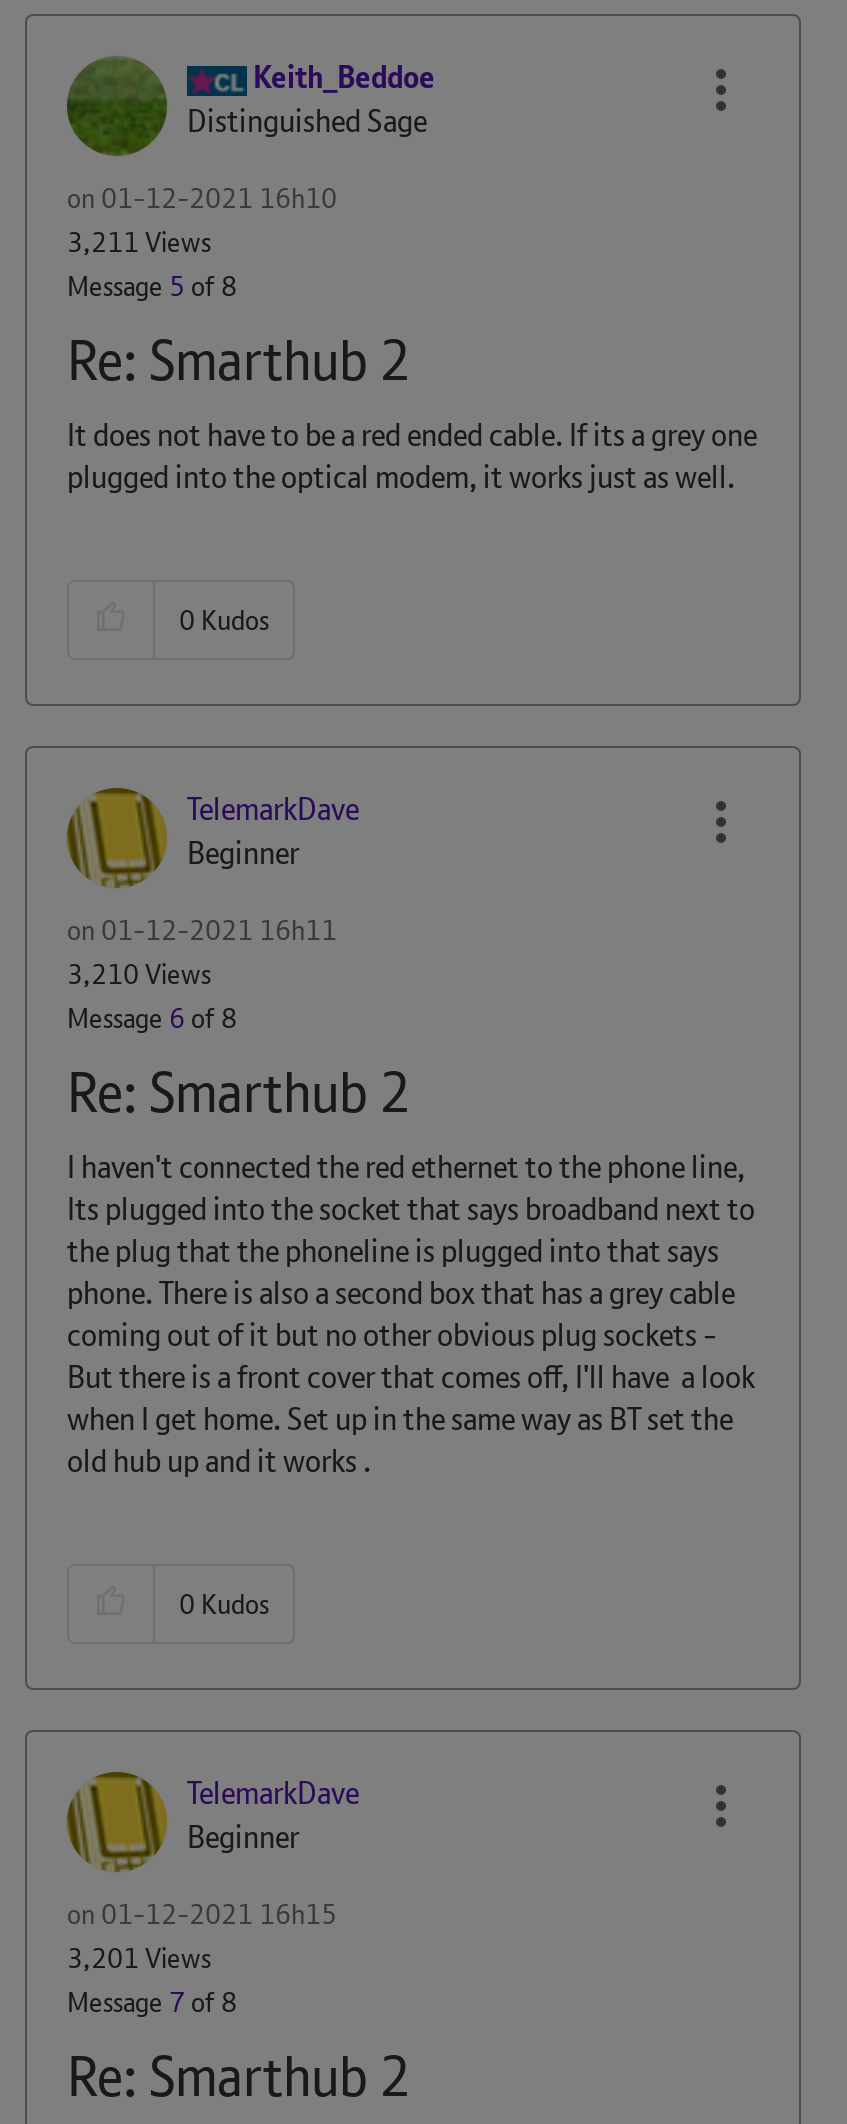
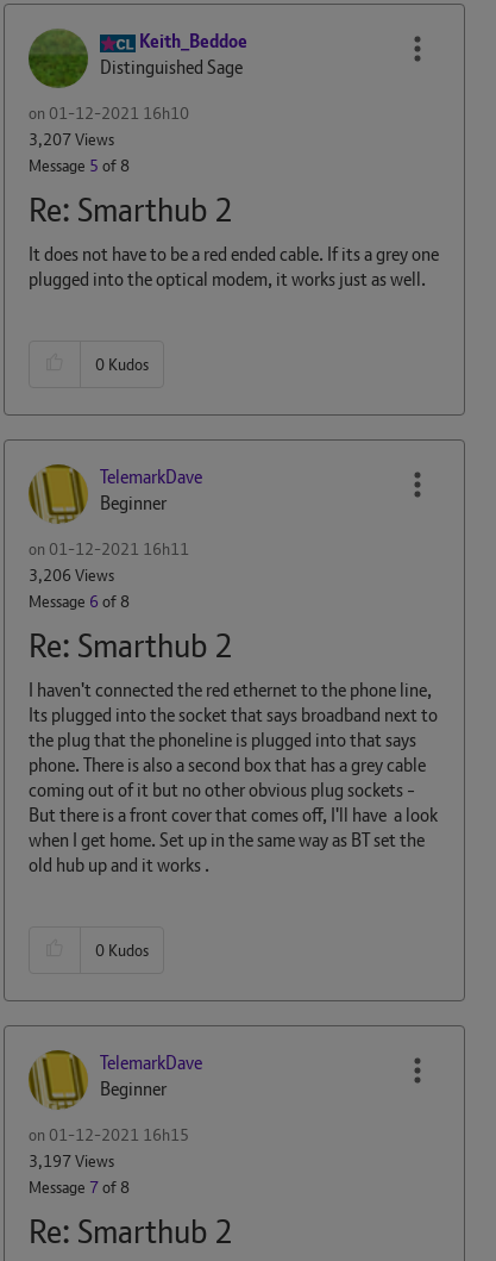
- 3,211 Views
+ 3,207 Views

- 3,210 Views
+ 3,206 Views

- 3,201 Views
+ 3,197 Views
